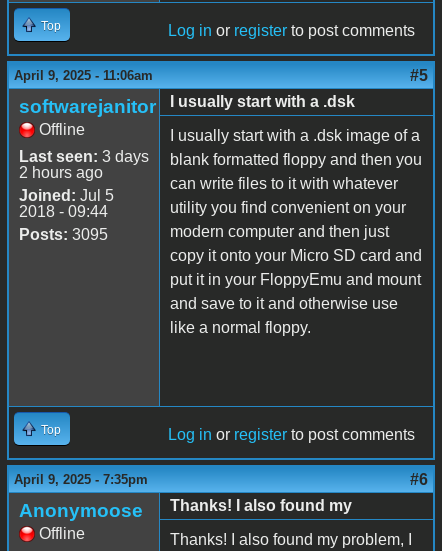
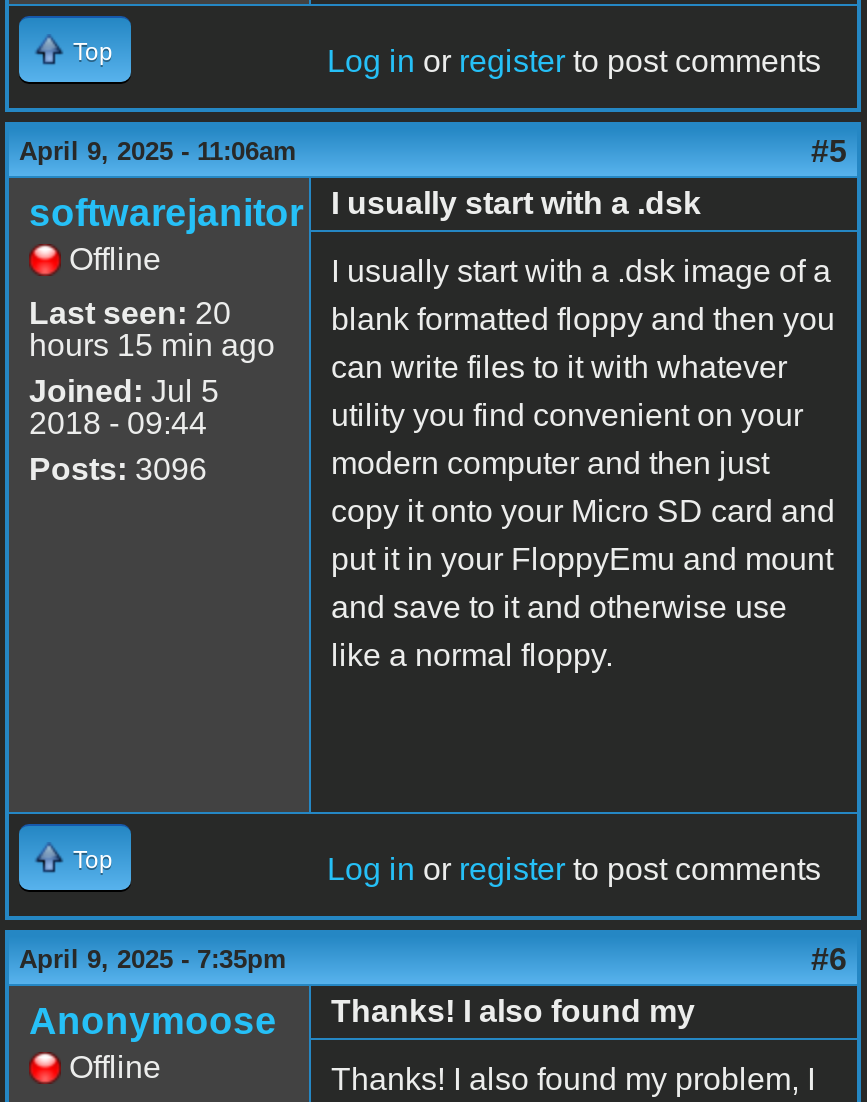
- Last seen: 3 days
- 2 hours ago
+ Last seen: 20
+ hours 15 min ago

- Posts: 3095
+ Posts: 3096
